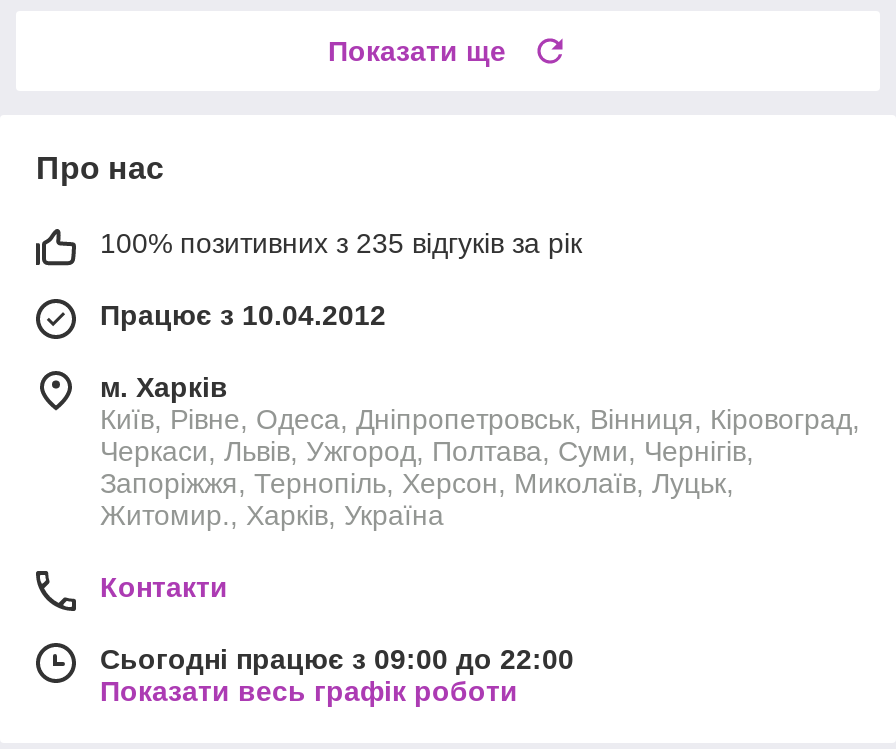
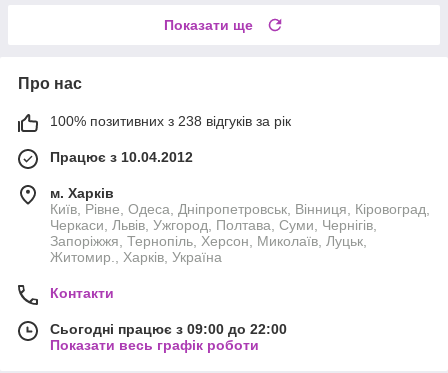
- 100% позитивних з 235 відгуків за рік
+ 100% позитивних з 238 відгуків за рік
